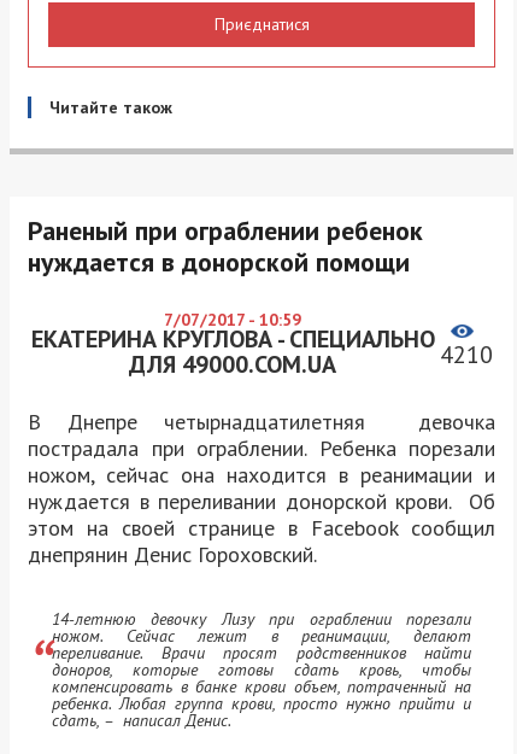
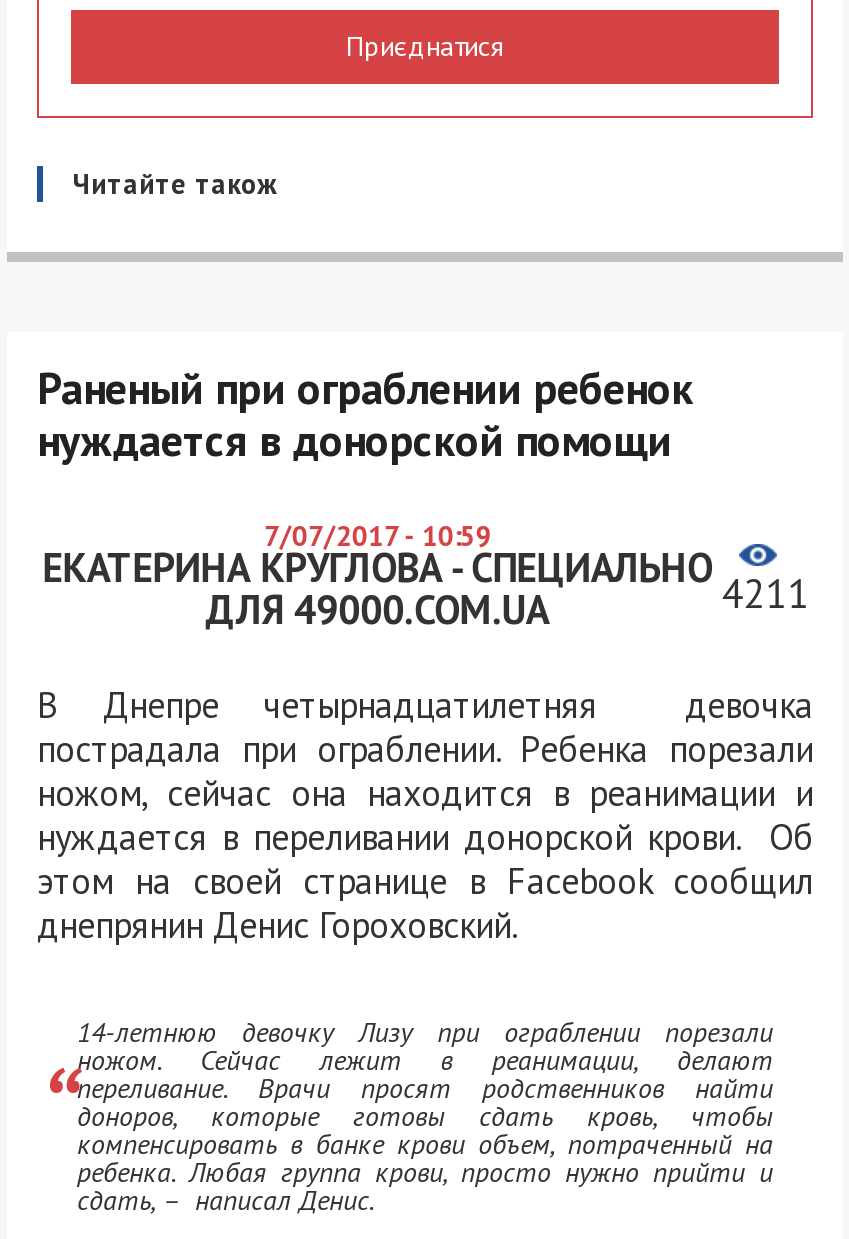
- ЕКАТЕРИНА КРУГЛОВА - СПЕЦИАЛЬНО 4210
+ ЕКАТЕРИНА КРУГЛОВА - СПЕЦИАЛЬНО 4211
